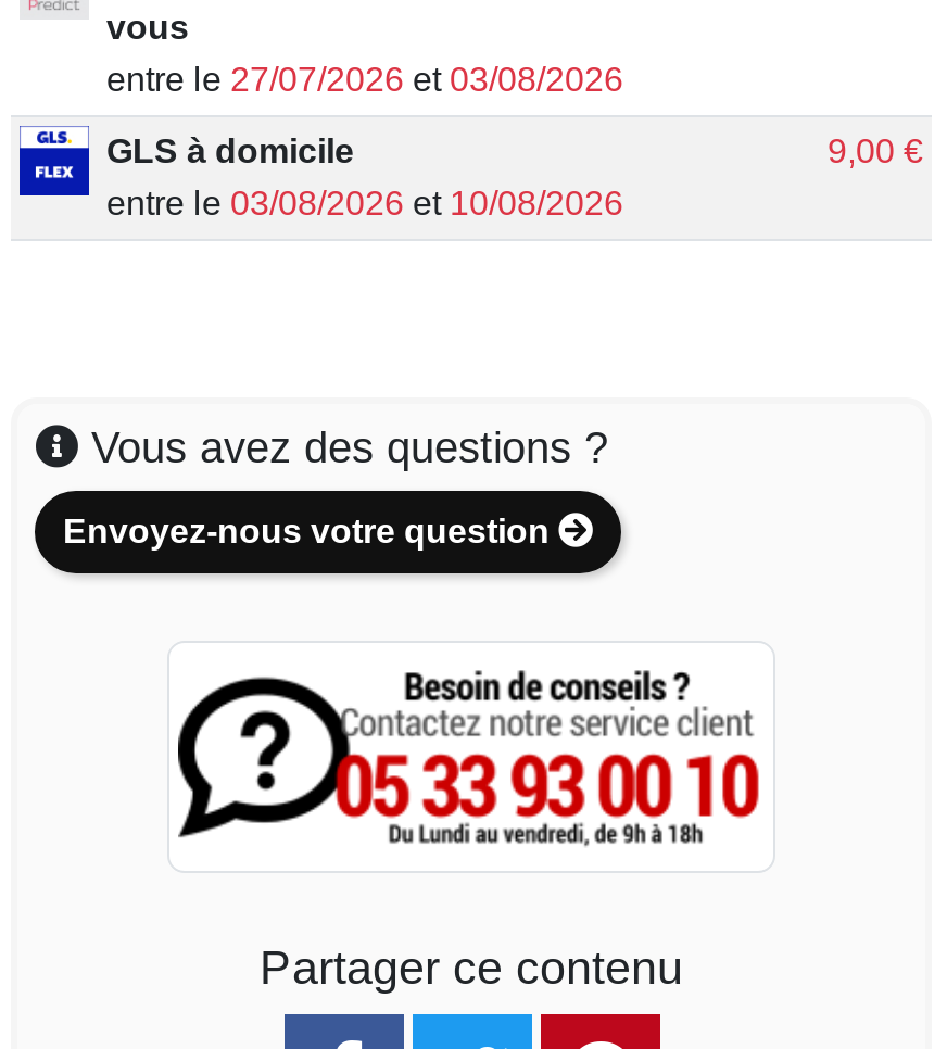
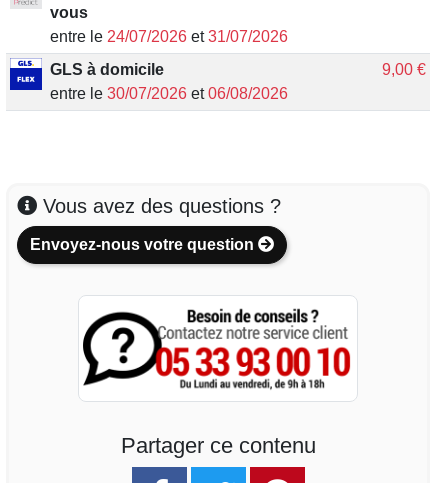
- entre le 27/07/2026 et 03/08/2026
+ entre le 24/07/2026 et 31/07/2026

- entre le 03/08/2026 et 10/08/2026
+ entre le 30/07/2026 et 06/08/2026
